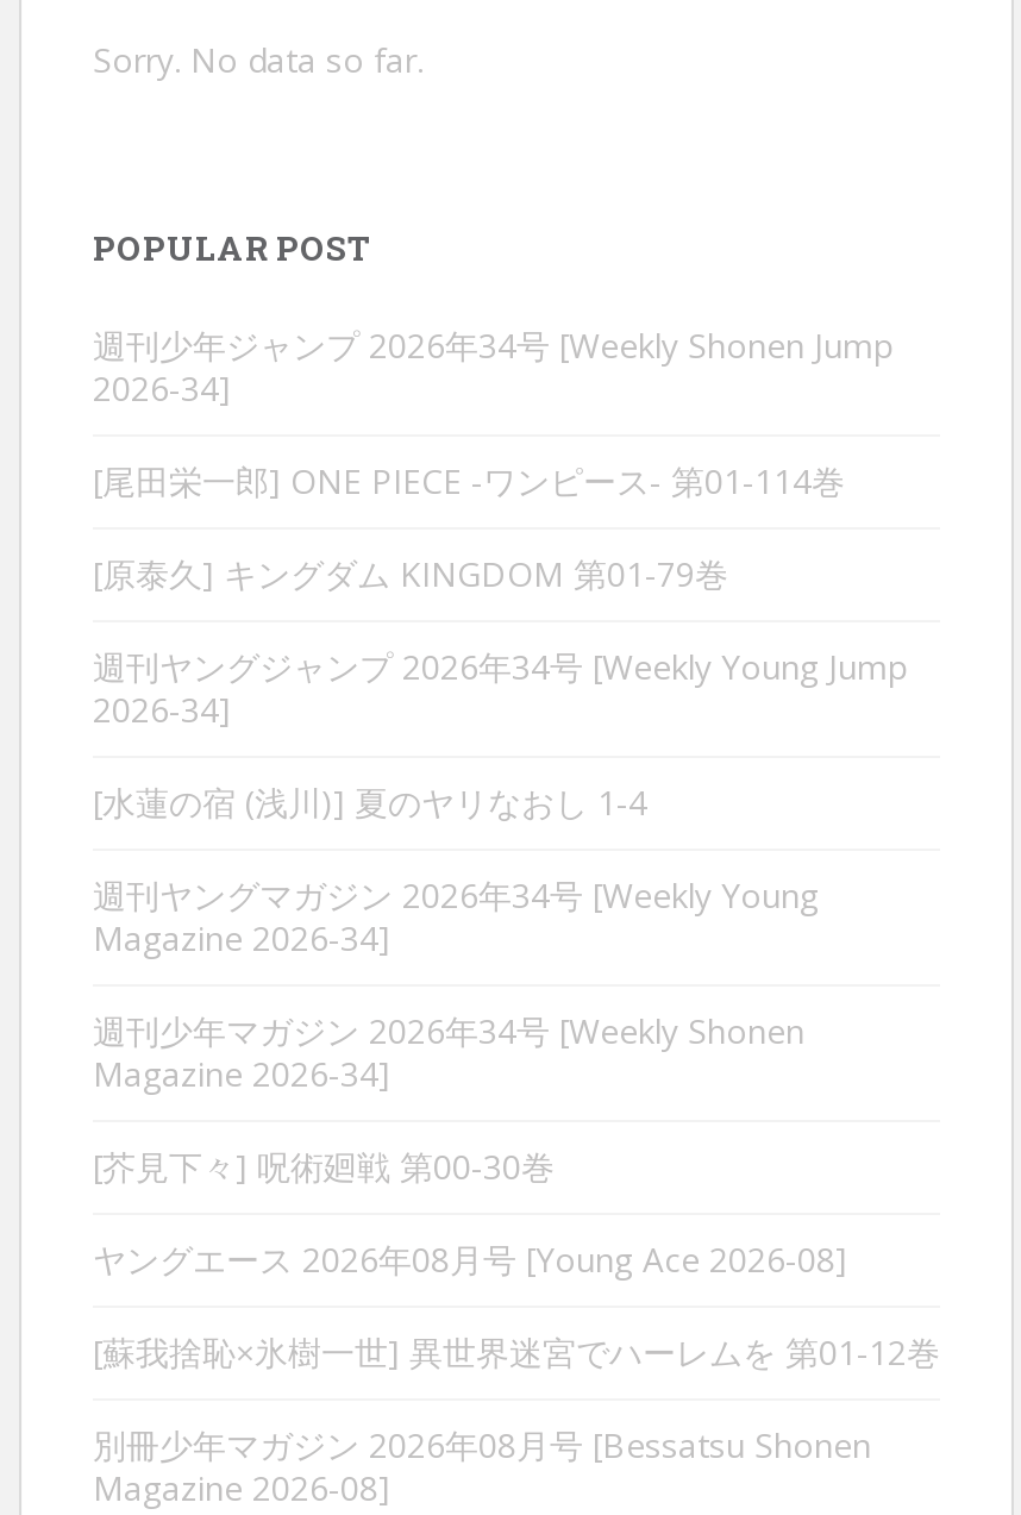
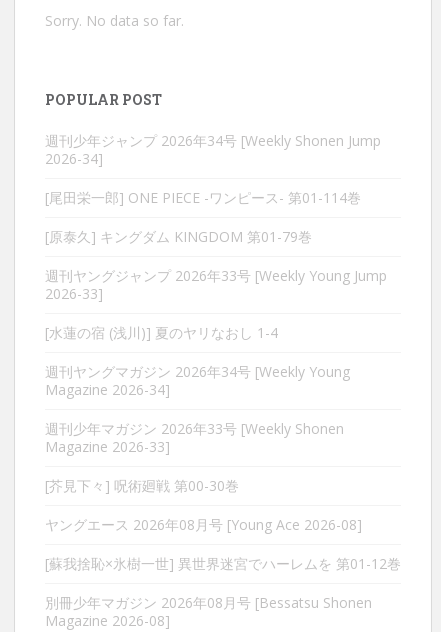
- 週刊ヤングジャンプ 2026年34号 [Weekly Young Jump
+ 週刊ヤングジャンプ 2026年33号 [Weekly Young Jump

- 2026-34]
+ 2026-33]

- 週刊少年マガジン 2026年34号 [Weekly Shonen
+ 週刊少年マガジン 2026年33号 [Weekly Shonen

- Magazine 2026-34]
+ Magazine 2026-33]
